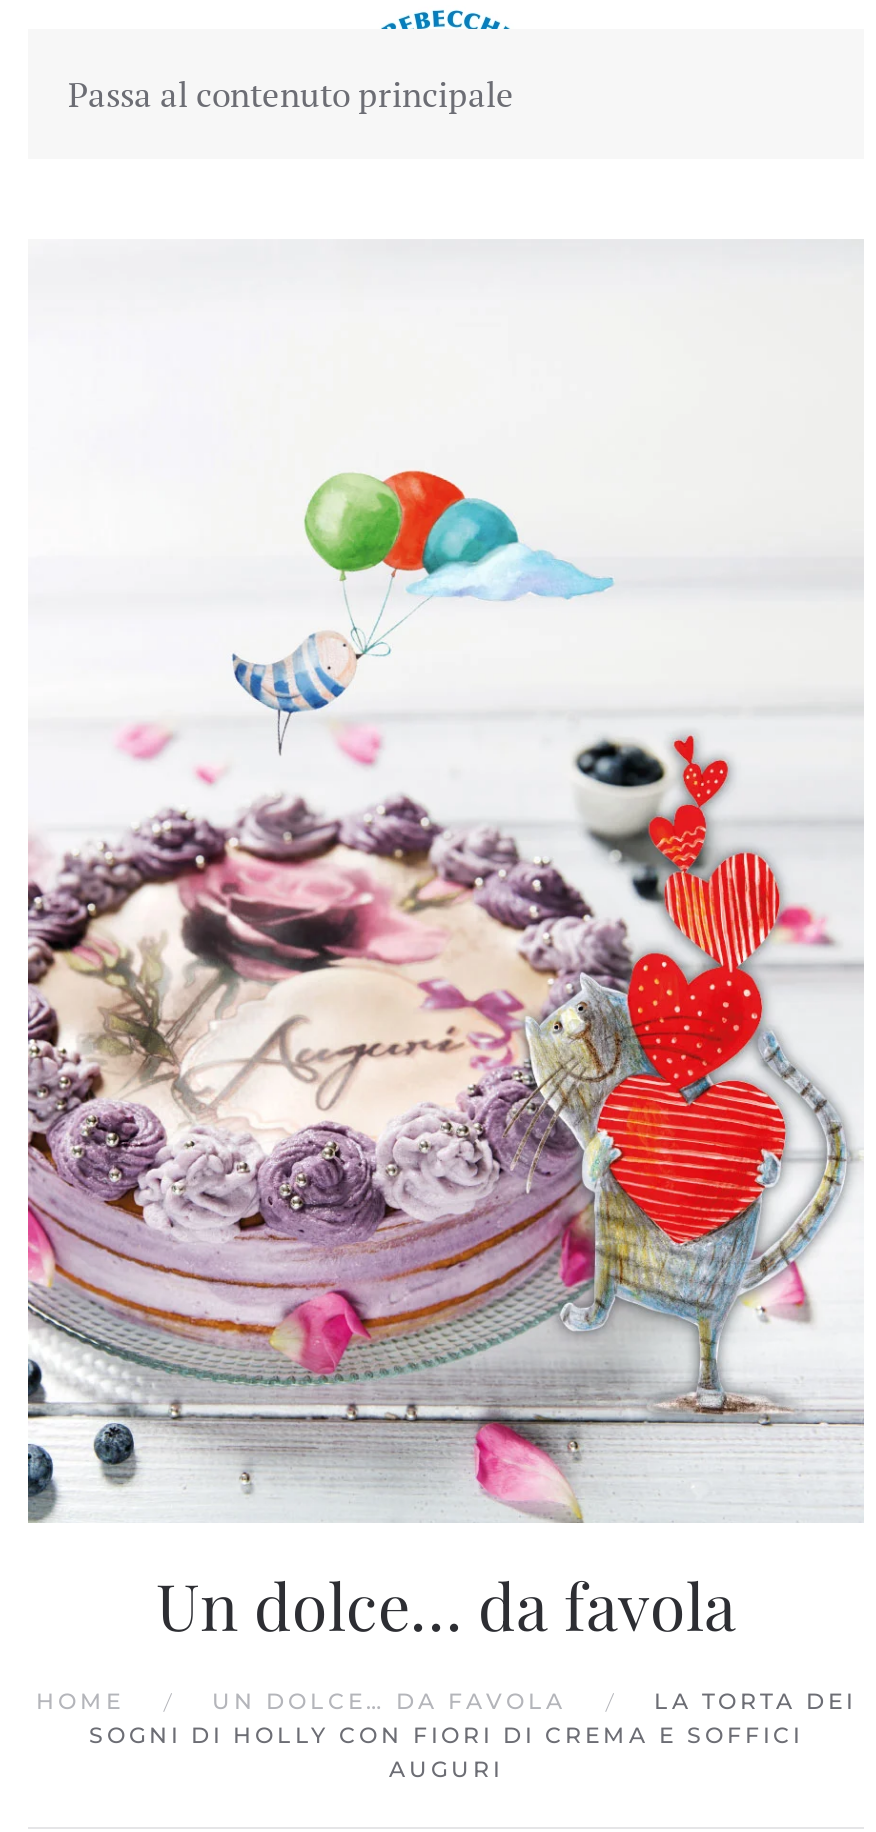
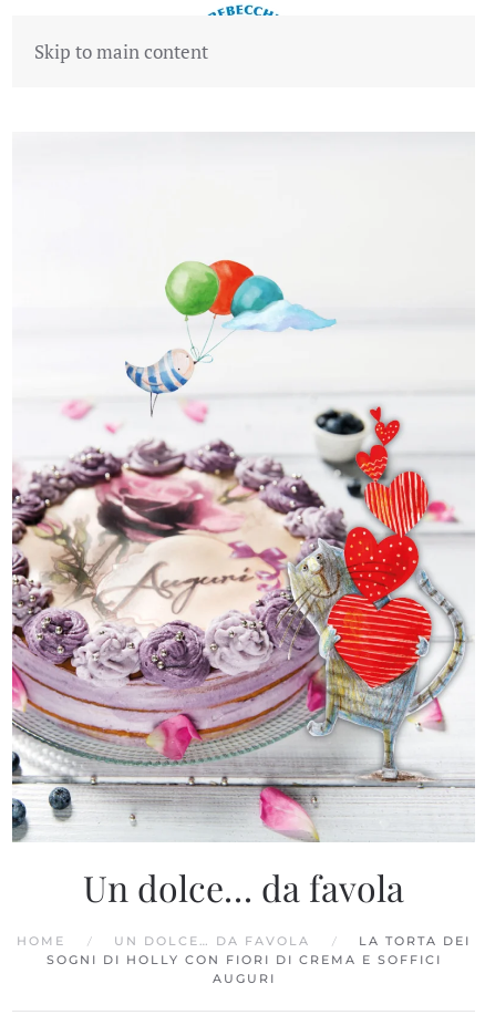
- Passa al contenuto principale
+ Skip to main content
